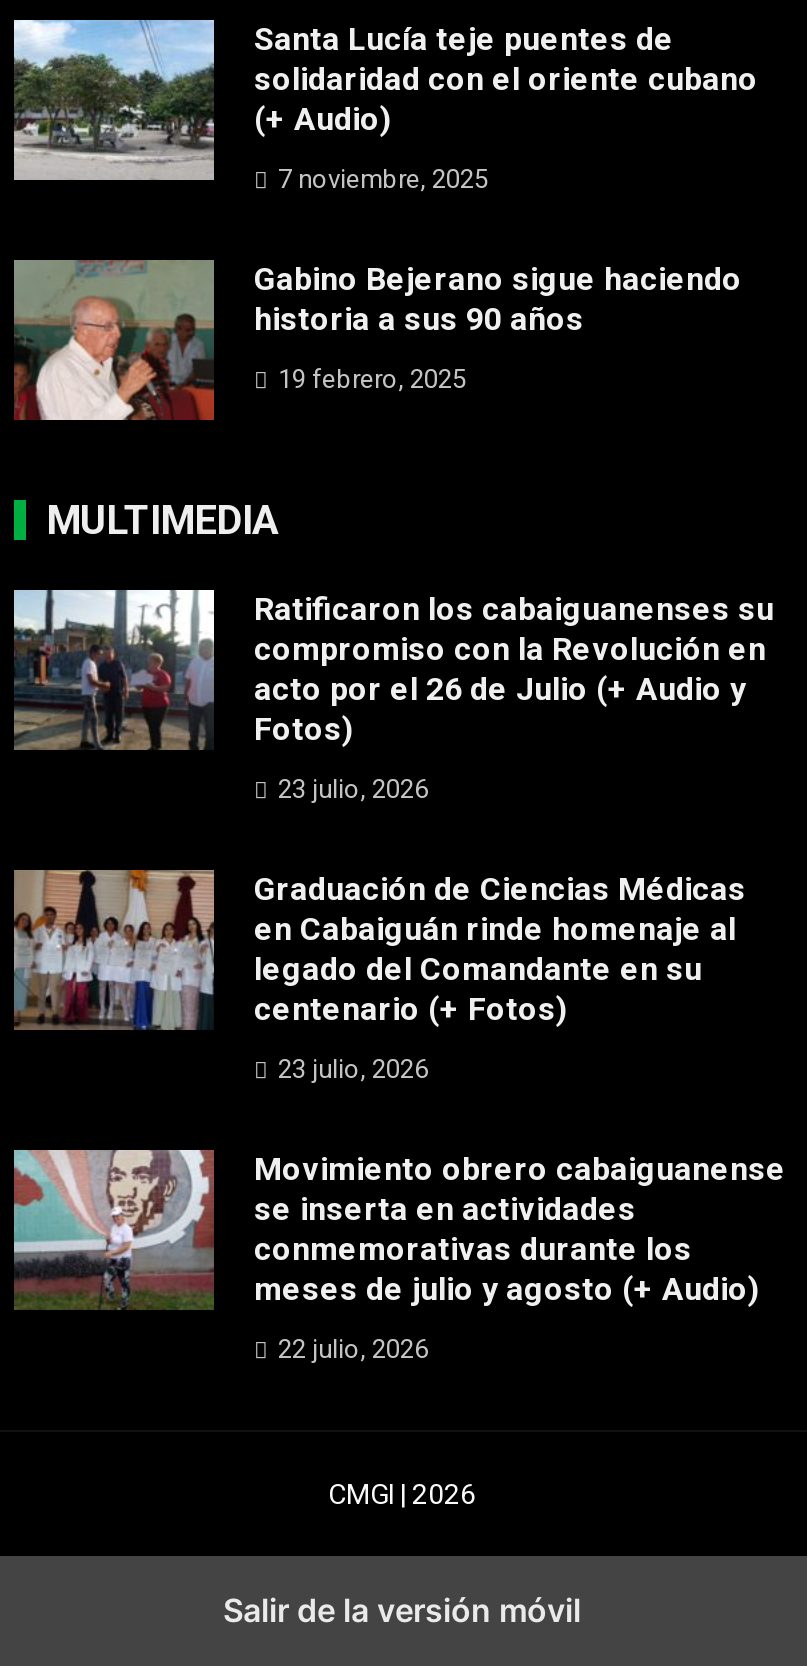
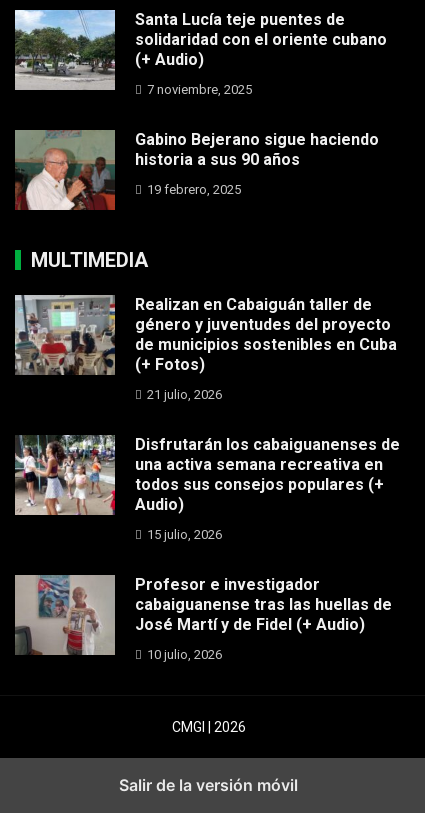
- [image]
- Ratificaron los cabaiguanenses su
- compromiso con la Revolución en
- acto por el 26 de Julio (+ Audio y
- Fotos)
+ [image]
+ Realizan en Cabaiguán taller de
+ género y juventudes del proyecto
+ de municipios sostenibles en Cuba
+ (+ Fotos)

- 23 julio, 2026
+ 21 julio, 2026

- [image]
- Graduación de Ciencias Médicas
- en Cabaiguán rinde homenaje al
- legado del Comandante en su
- centenario (+ Fotos)
+ [image]
+ Disfrutarán los cabaiguanenses de
+ una activa semana recreativa en
+ todos sus consejos populares (+
+ Audio)

- 23 julio, 2026
+ 15 julio, 2026

- [image]
- Movimiento obrero cabaiguanense
- se inserta en actividades
- conmemorativas durante los
- meses de julio y agosto (+ Audio)
+ [image]
+ Profesor e investigador
+ cabaiguanense tras las huellas de
+ José Martí y de Fidel (+ Audio)

- 22 julio, 2026
+ 10 julio, 2026
